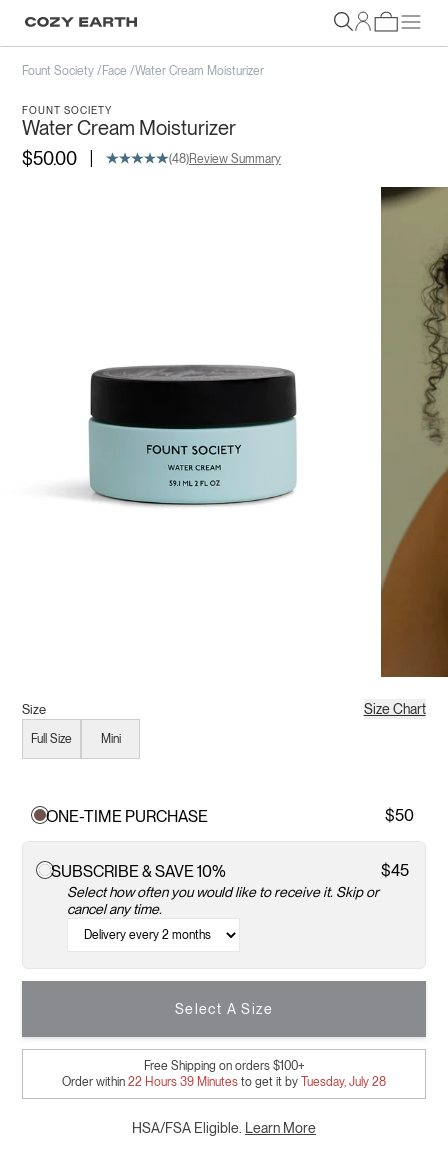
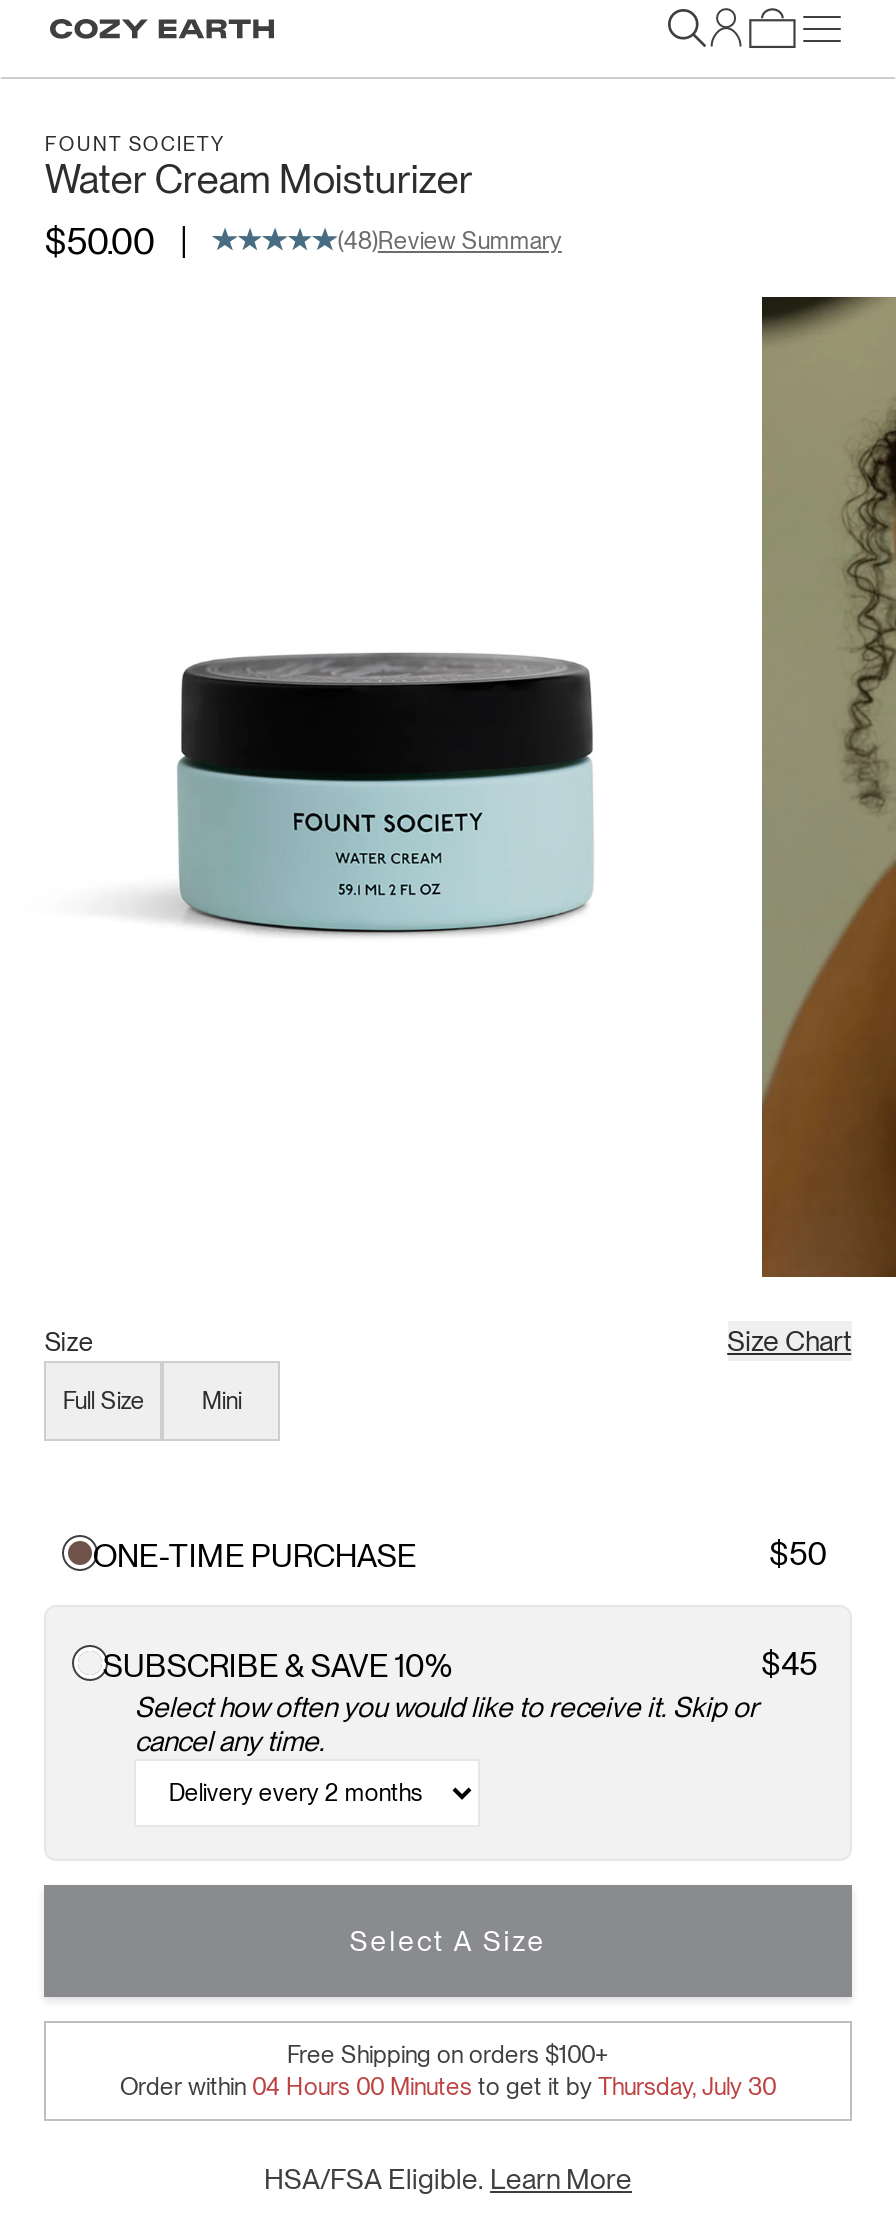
- Fount Society /Face /Water Cream Moisturizer

- Order within 22 Hours 39 Minutes to get it by Tuesday, July 28
+ Order within 04 Hours 00 Minutes to get it by Thursday, July 30
